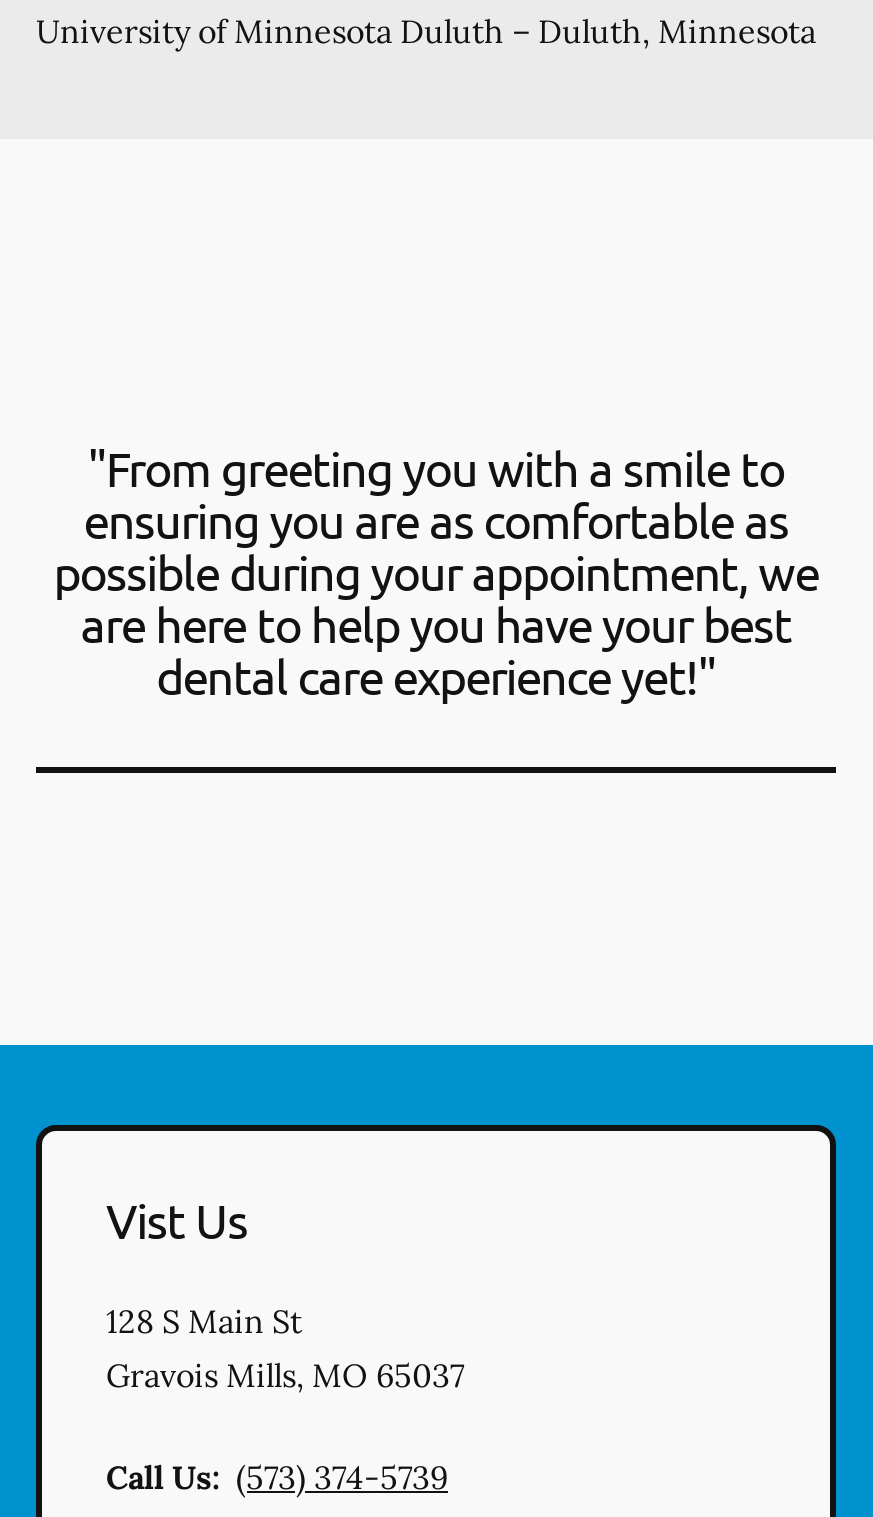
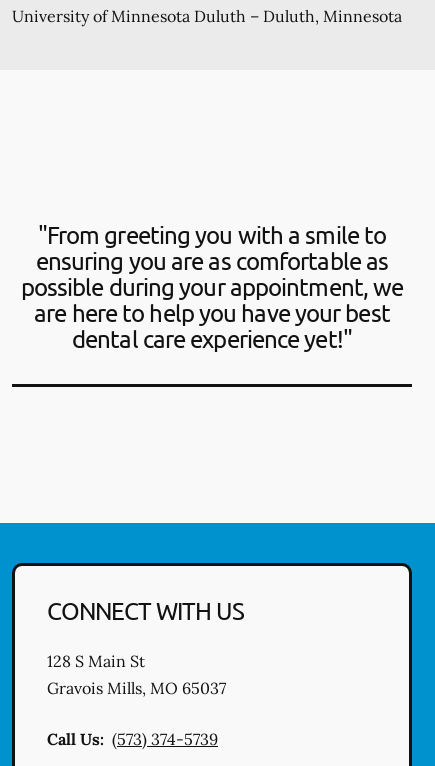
- Vist Us
+ CONNECT WITH US
